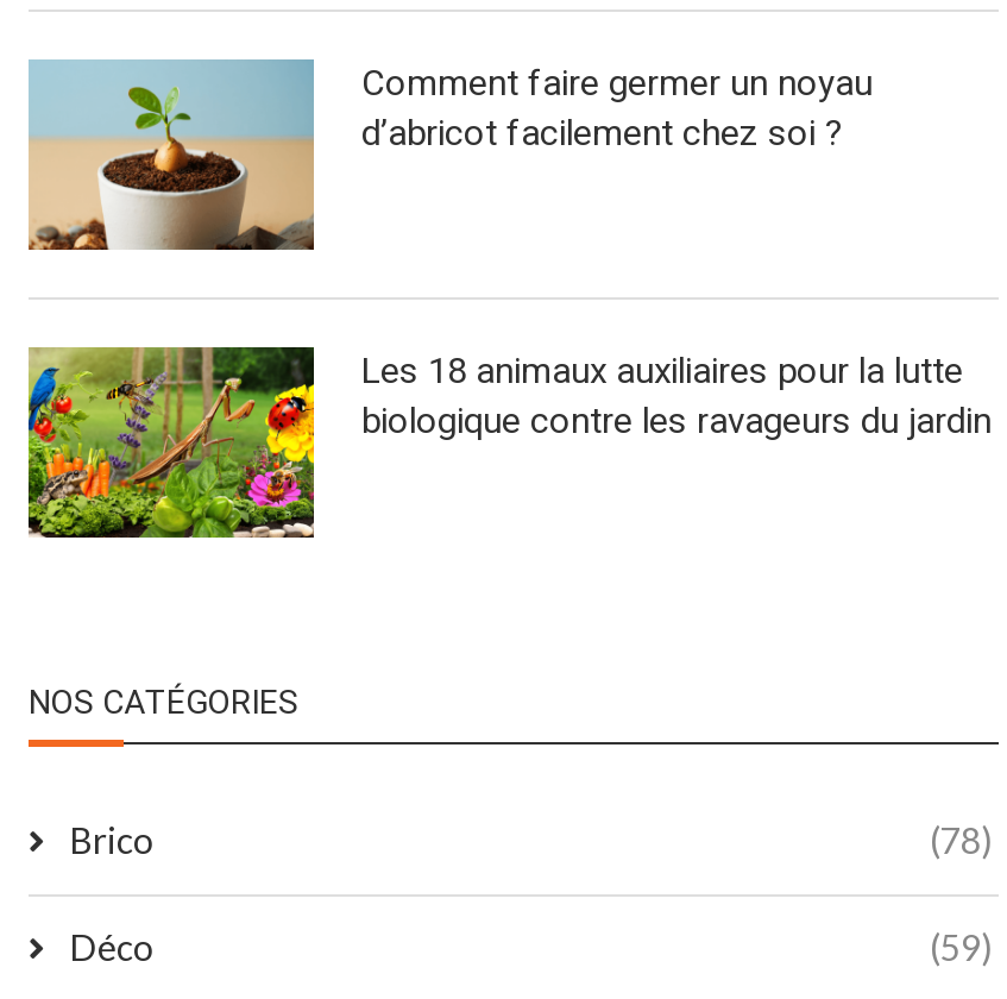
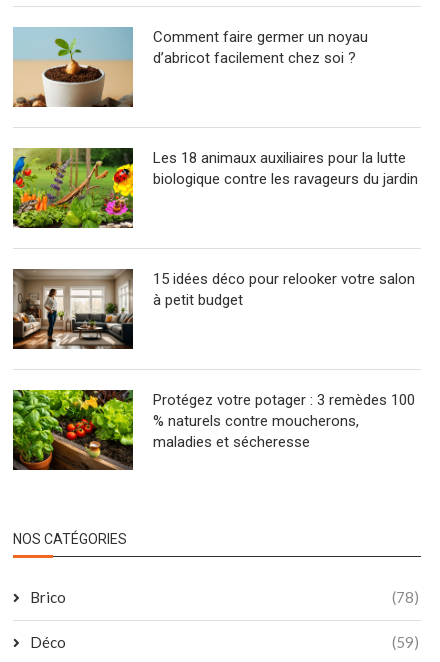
+ [image]
+ 15 idées déco pour relooker votre salon
+ à petit budget

+ [image]
+ Protégez votre potager : 3 remèdes 100
+ % naturels contre moucherons,
+ maladies et sécheresse
